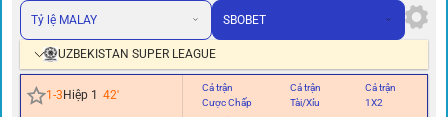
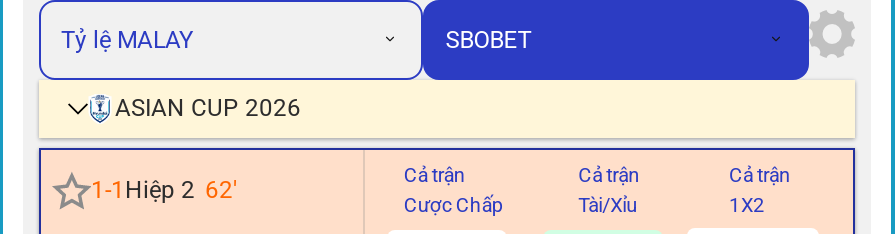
- UZBEKISTAN SUPER LEAGUE
+ ASIAN CUP 2026

- 1 - 3 Hiệp 1 42
+ 1 - 1 Hiệp 2 62
